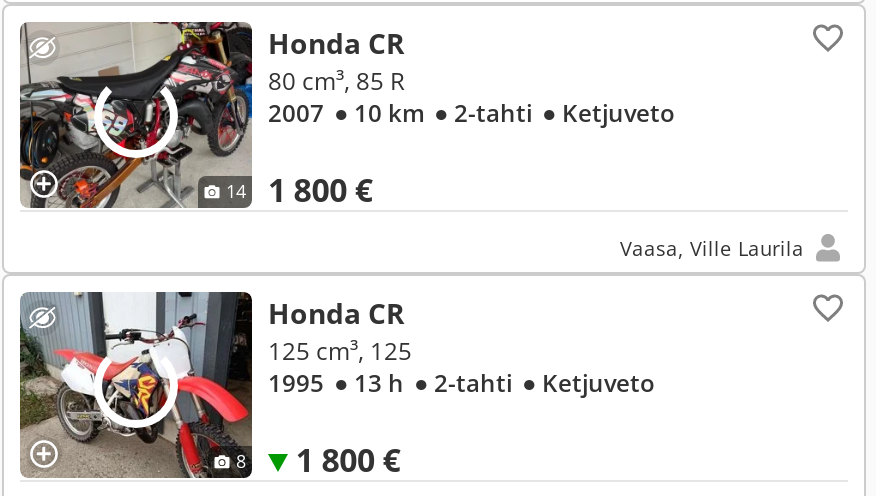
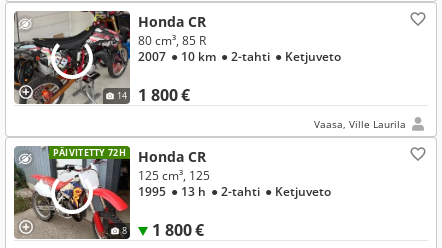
+ PÄIVITETTY 72H
